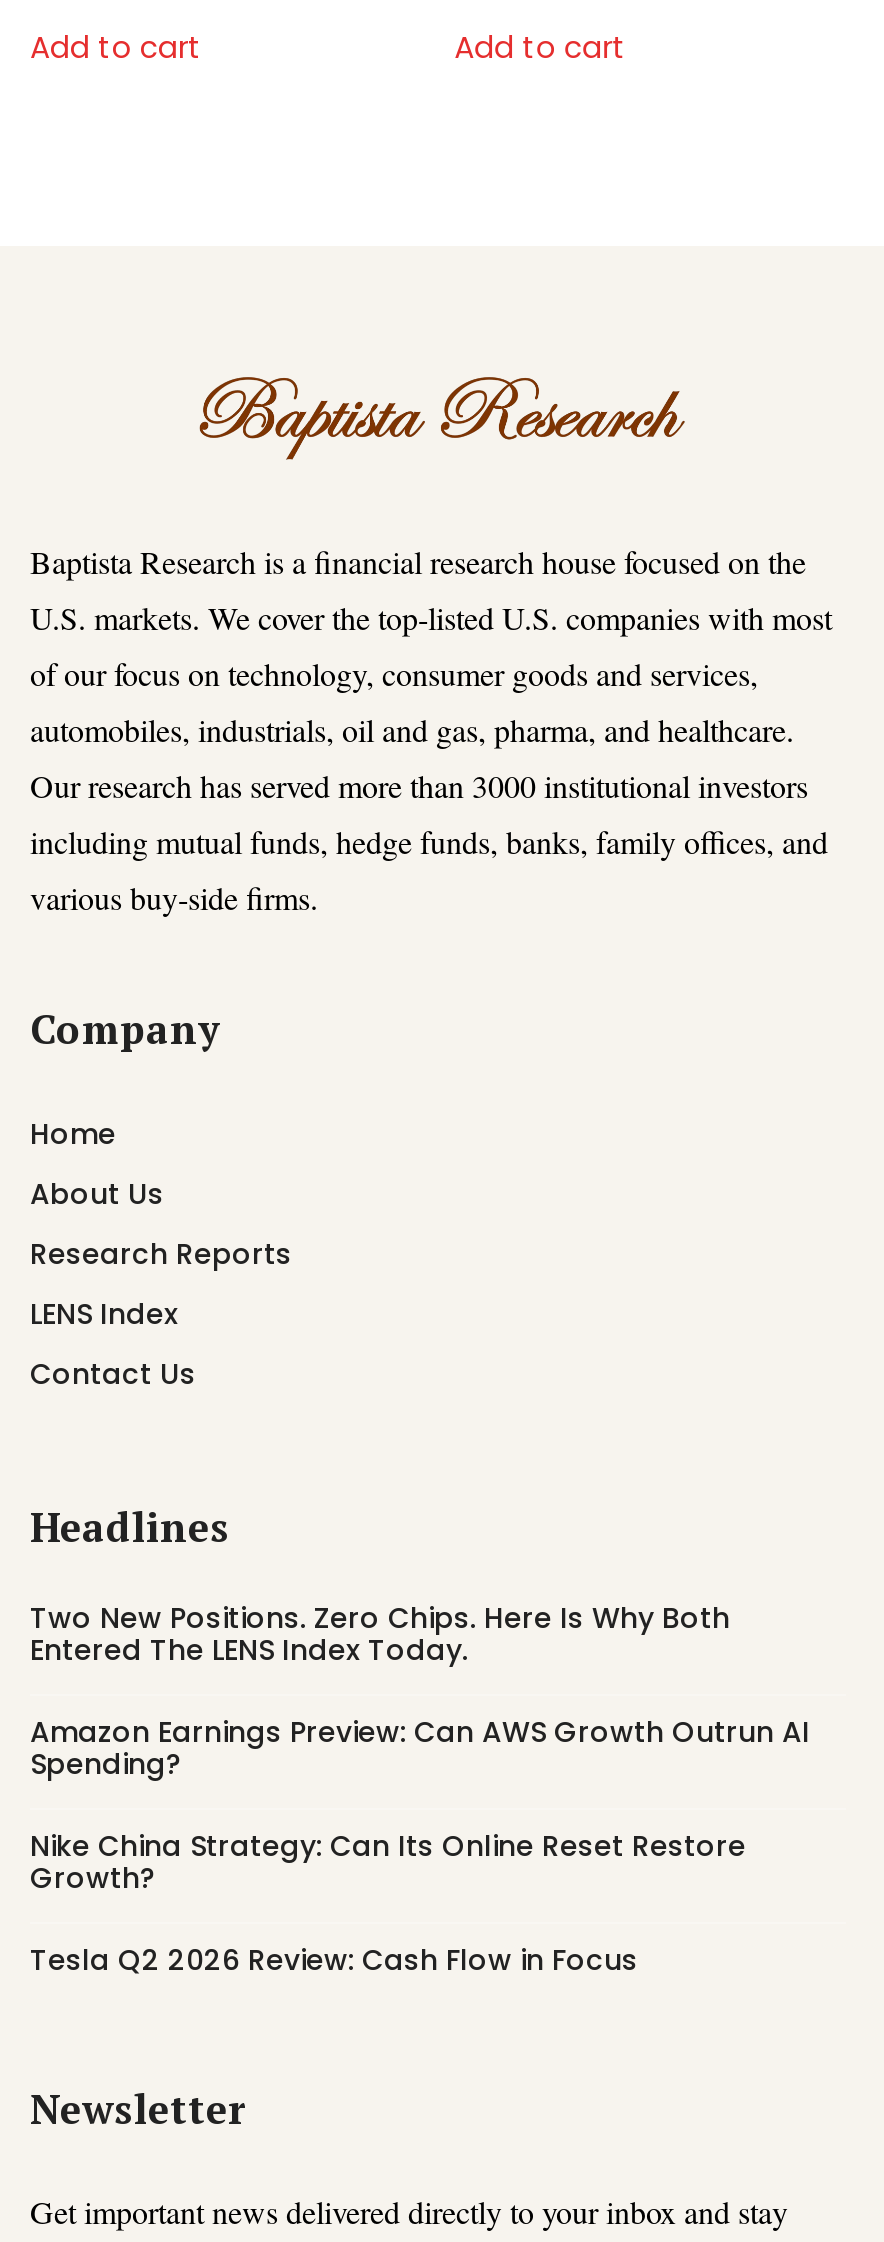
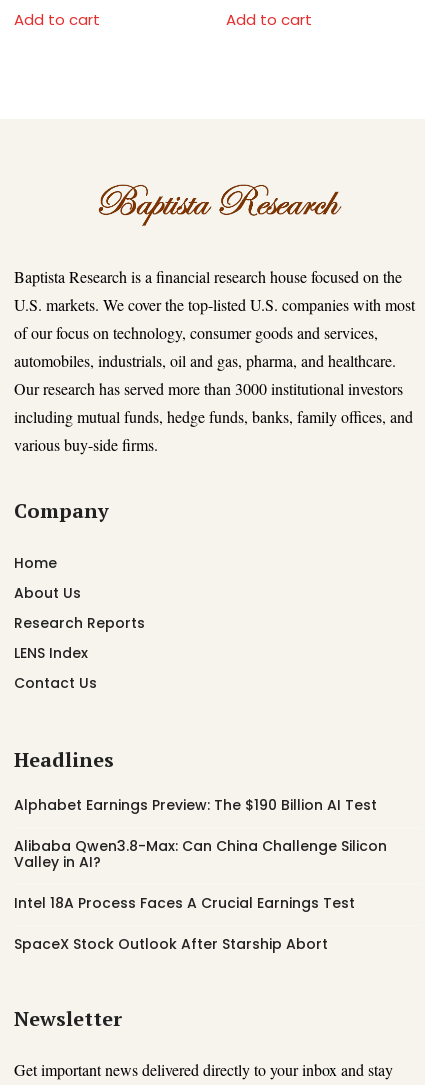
- Two New Positions. Zero Chips. Here Is Why Both
- Entered The LENS Index Today.
+ Alphabet Earnings Preview: The $190 Billion AI Test

- Amazon Earnings Preview: Can AWS Growth Outrun AI
- Spending?
+ Alibaba Qwen3.8-Max: Can China Challenge Silicon
+ Valley in AI?

- Nike China Strategy: Can Its Online Reset Restore
- Growth?
+ Intel 18A Process Faces A Crucial Earnings Test

- Tesla Q2 2026 Review: Cash Flow in Focus
+ SpaceX Stock Outlook After Starship Abort
